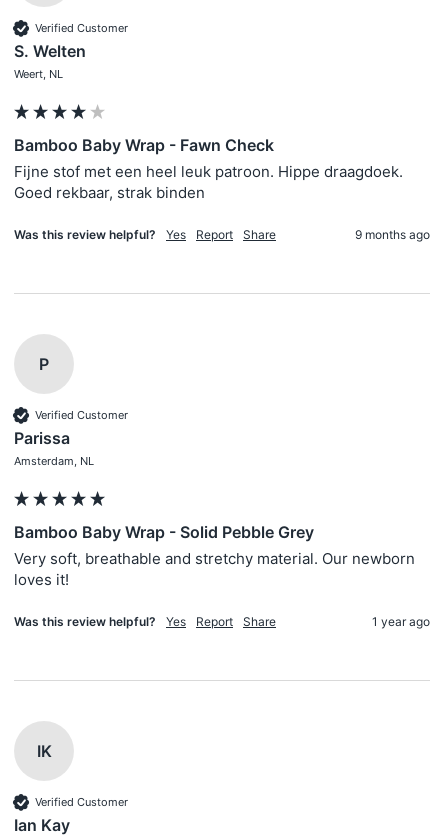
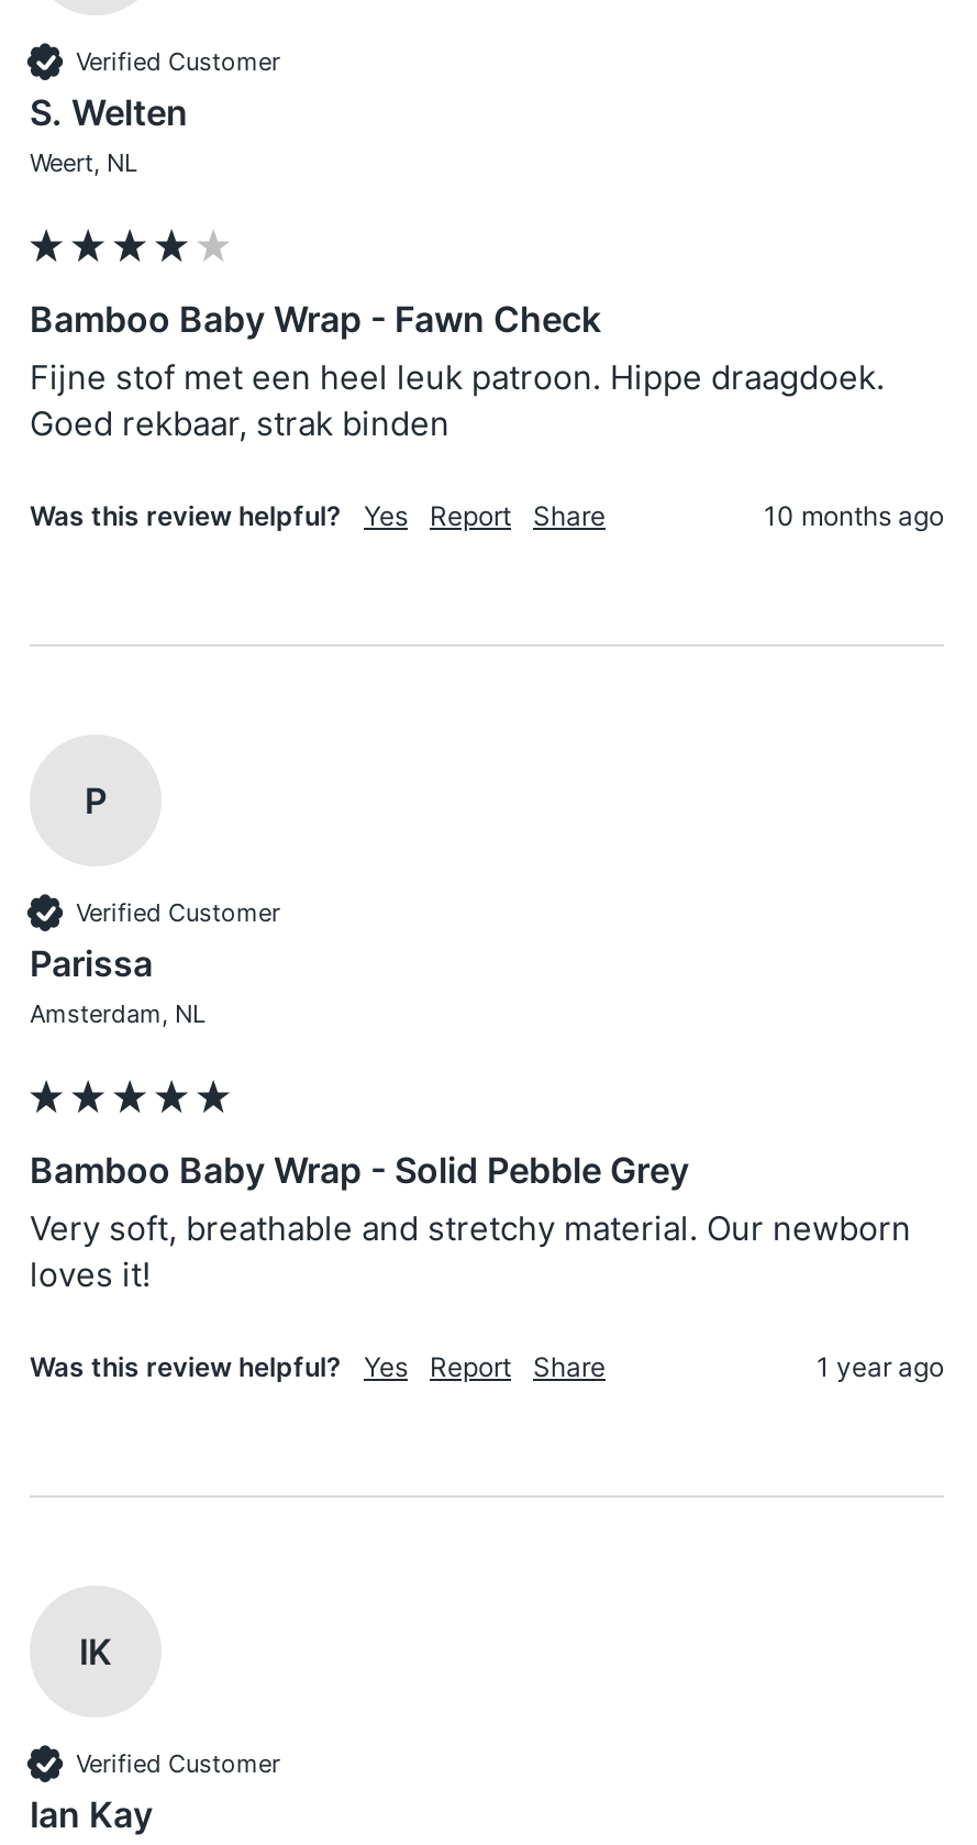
- 9 months ago
+ 10 months ago
